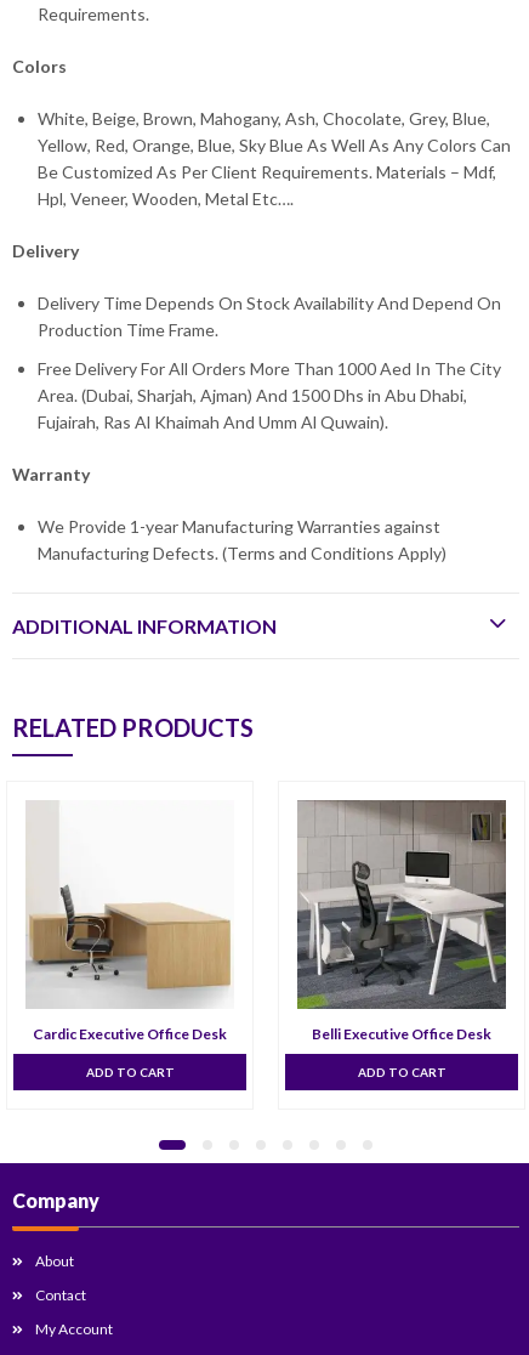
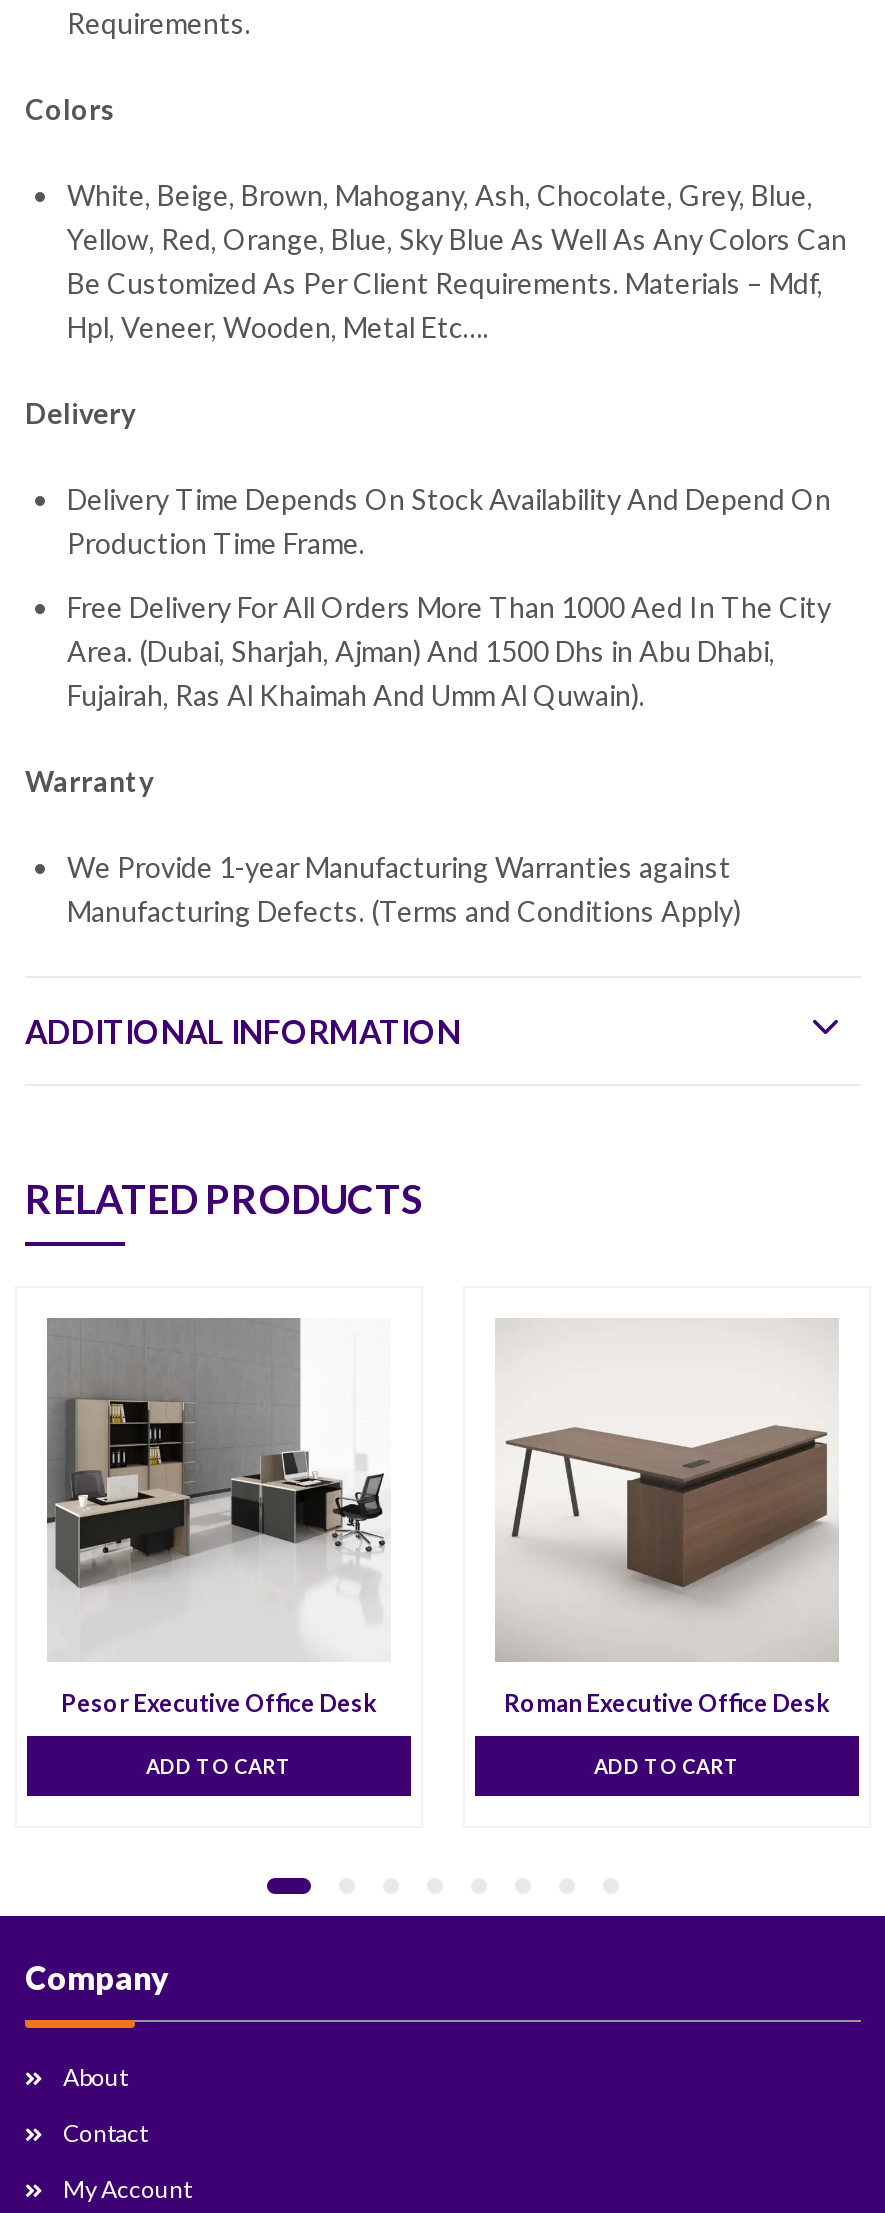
- [image]
- Cardic Executive Office Desk
+ [image]
+ Pesor Executive Office Desk

- [image]
- Belli Executive Office Desk
+ [image]
+ Roman Executive Office Desk
